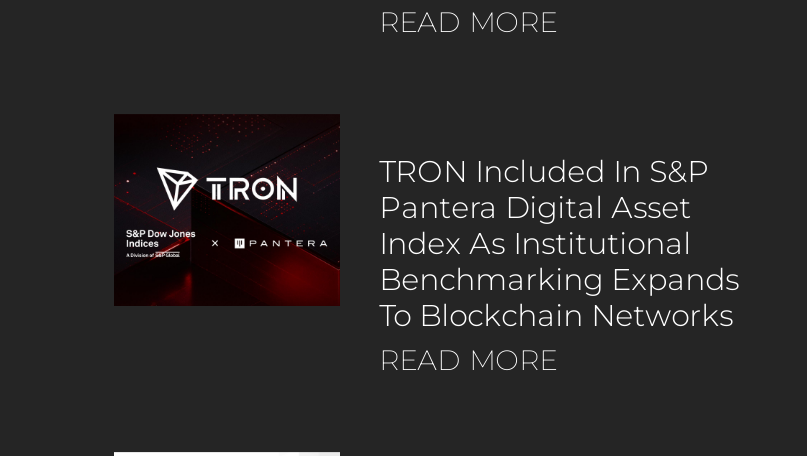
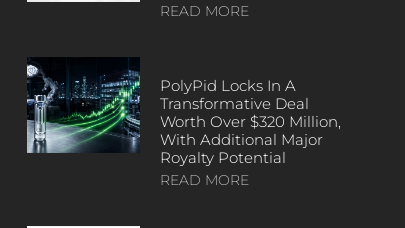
- [image]
- TRON Included In S&P
- Pantera Digital Asset
- Index As Institutional
- Benchmarking Expands
- To Blockchain Networks
+ [image]
+ PolyPid Locks In A
+ Transformative Deal
+ Worth Over $320 Million,
+ With Additional Major
+ Royalty Potential
